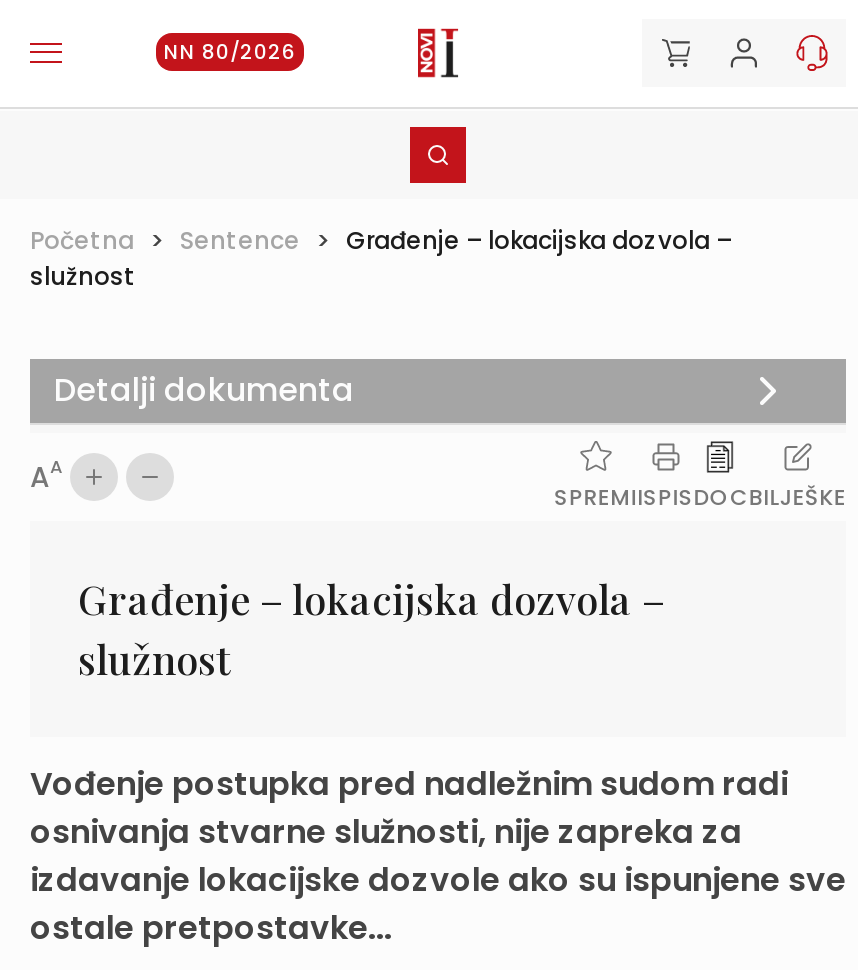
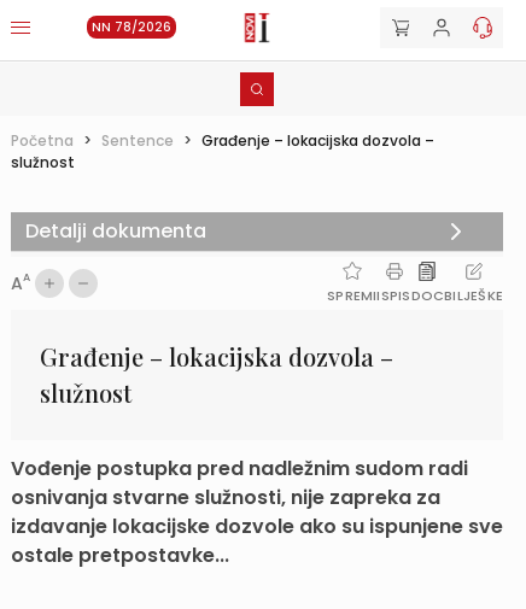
- NN 80/2026
+ NN 78/2026
